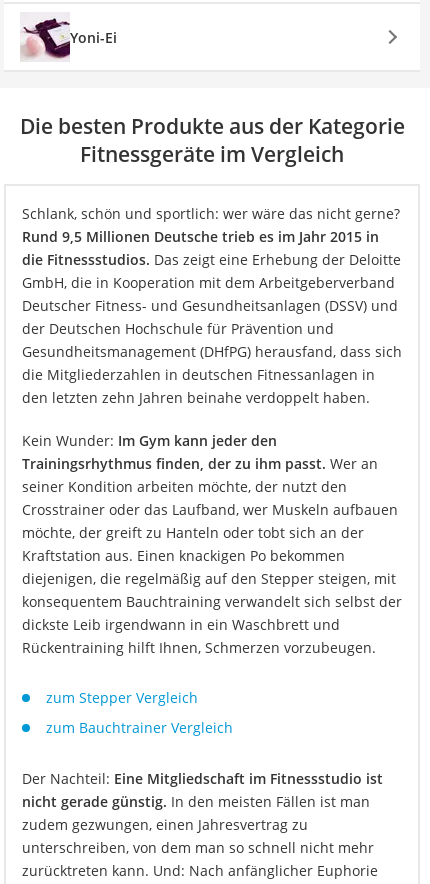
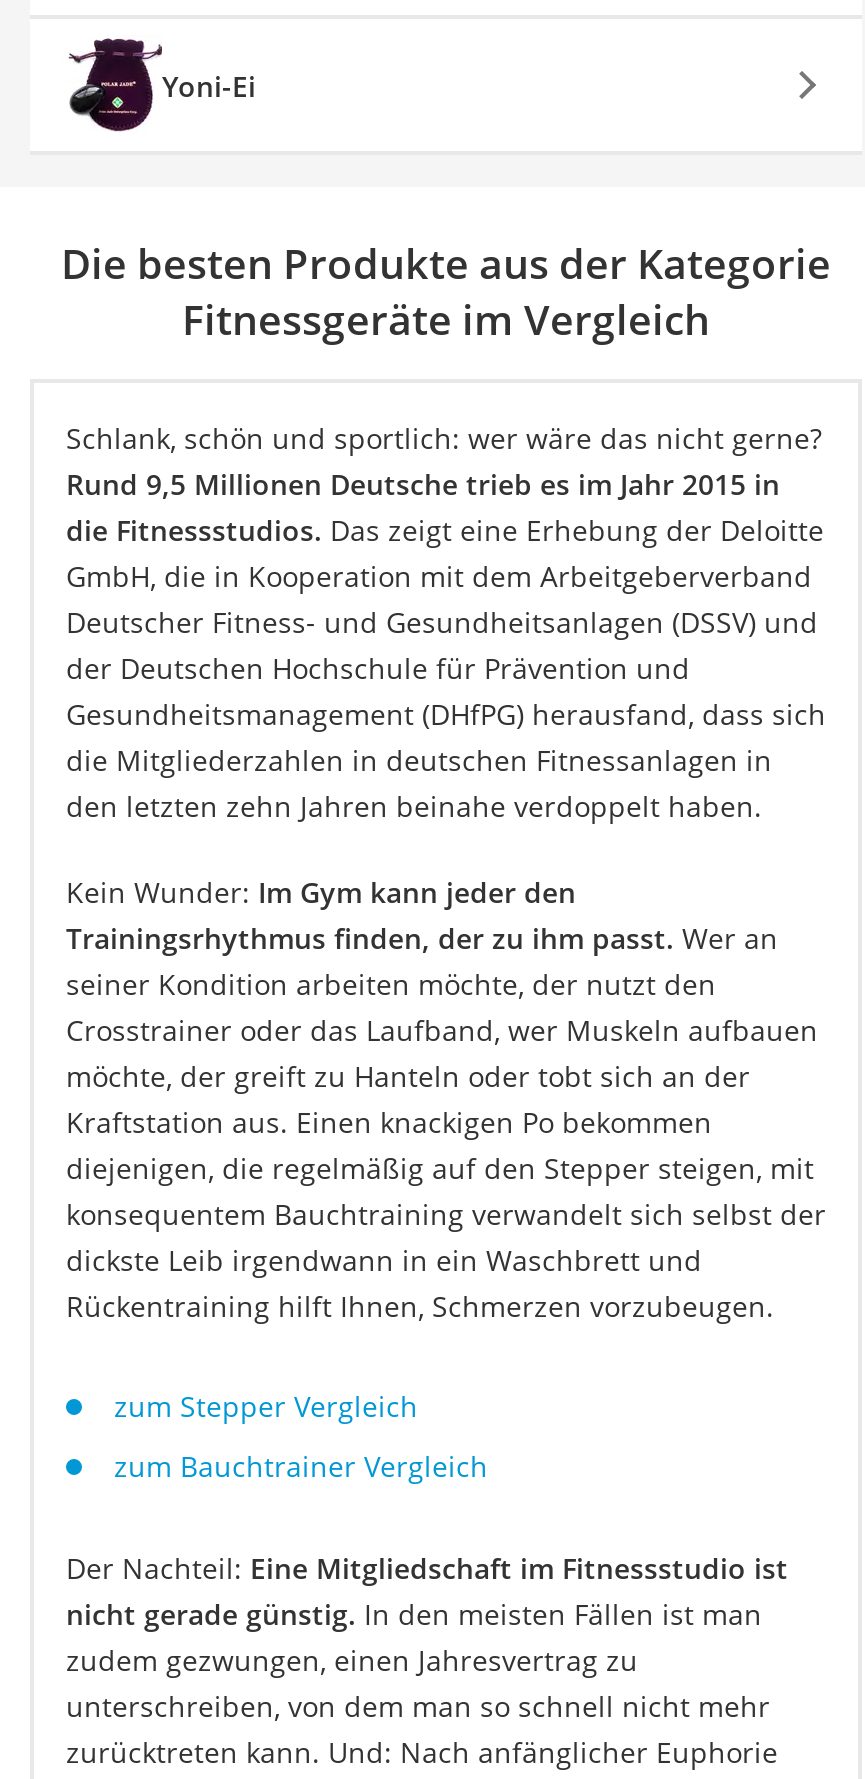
- [image]
+ [image]
